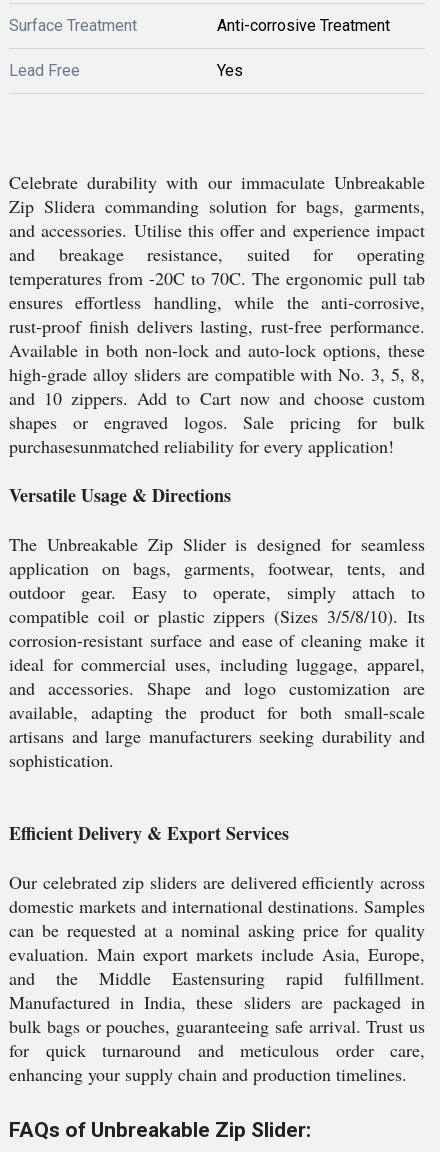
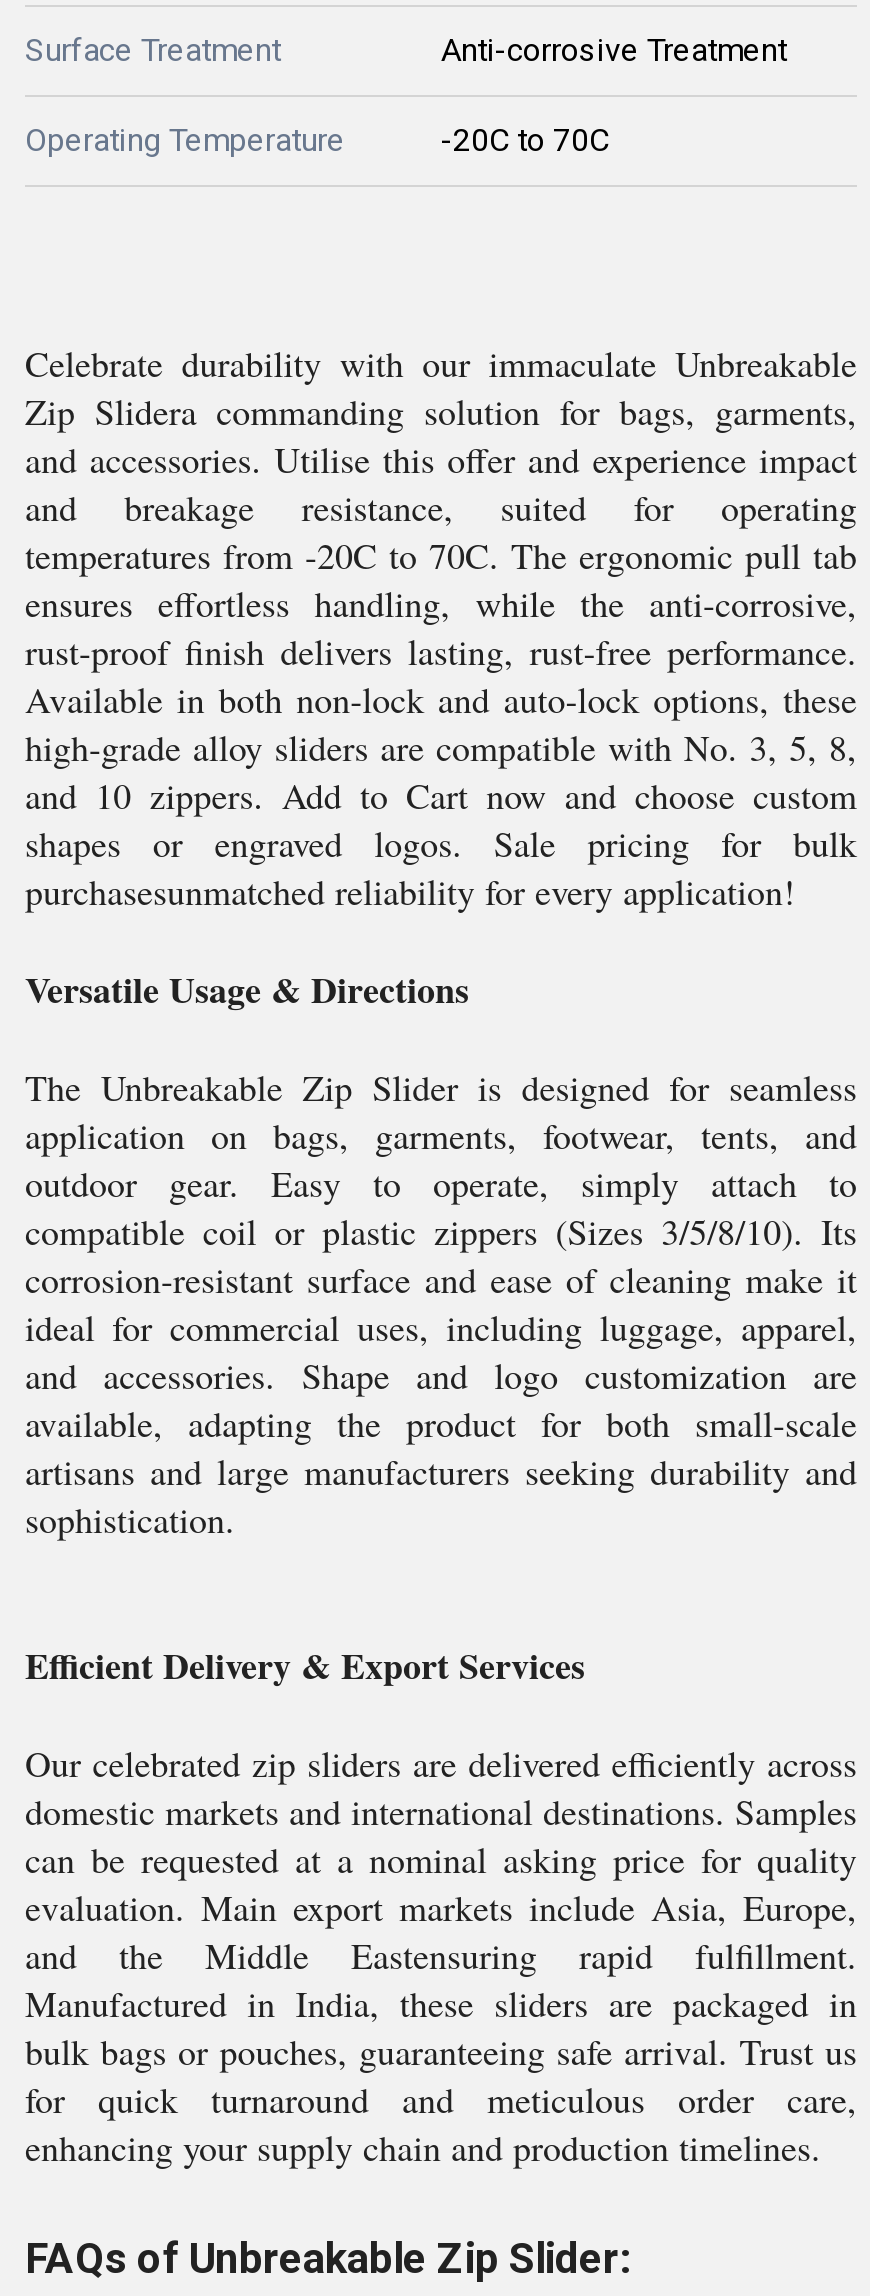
- Lead Free
- Yes
+ Operating Temperature
+ -20C to 70C
